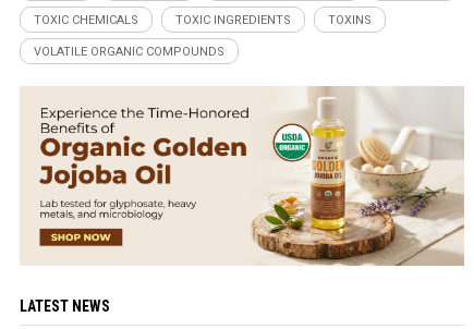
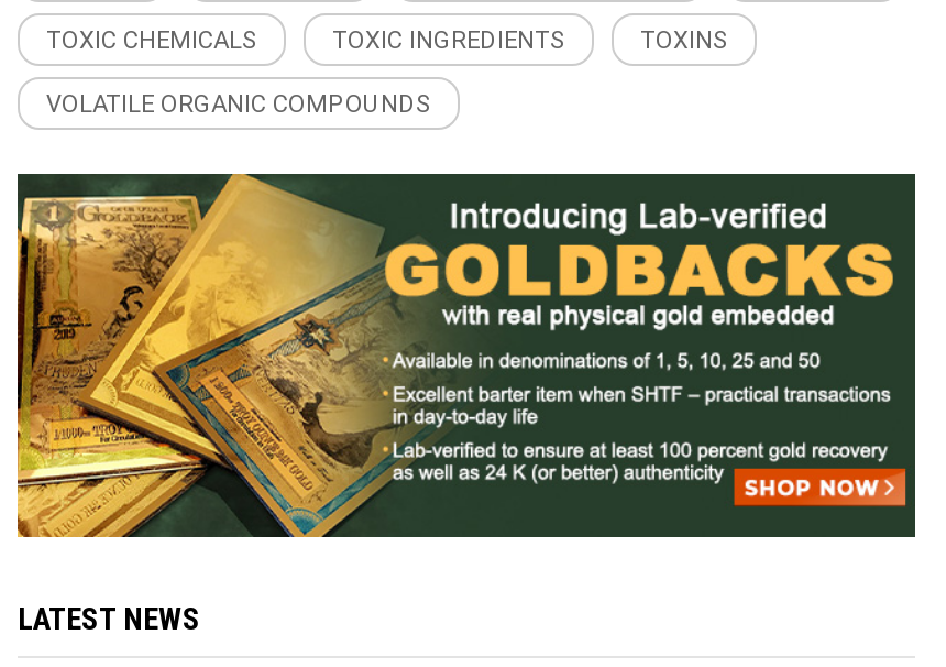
- [image]
+ [image]
